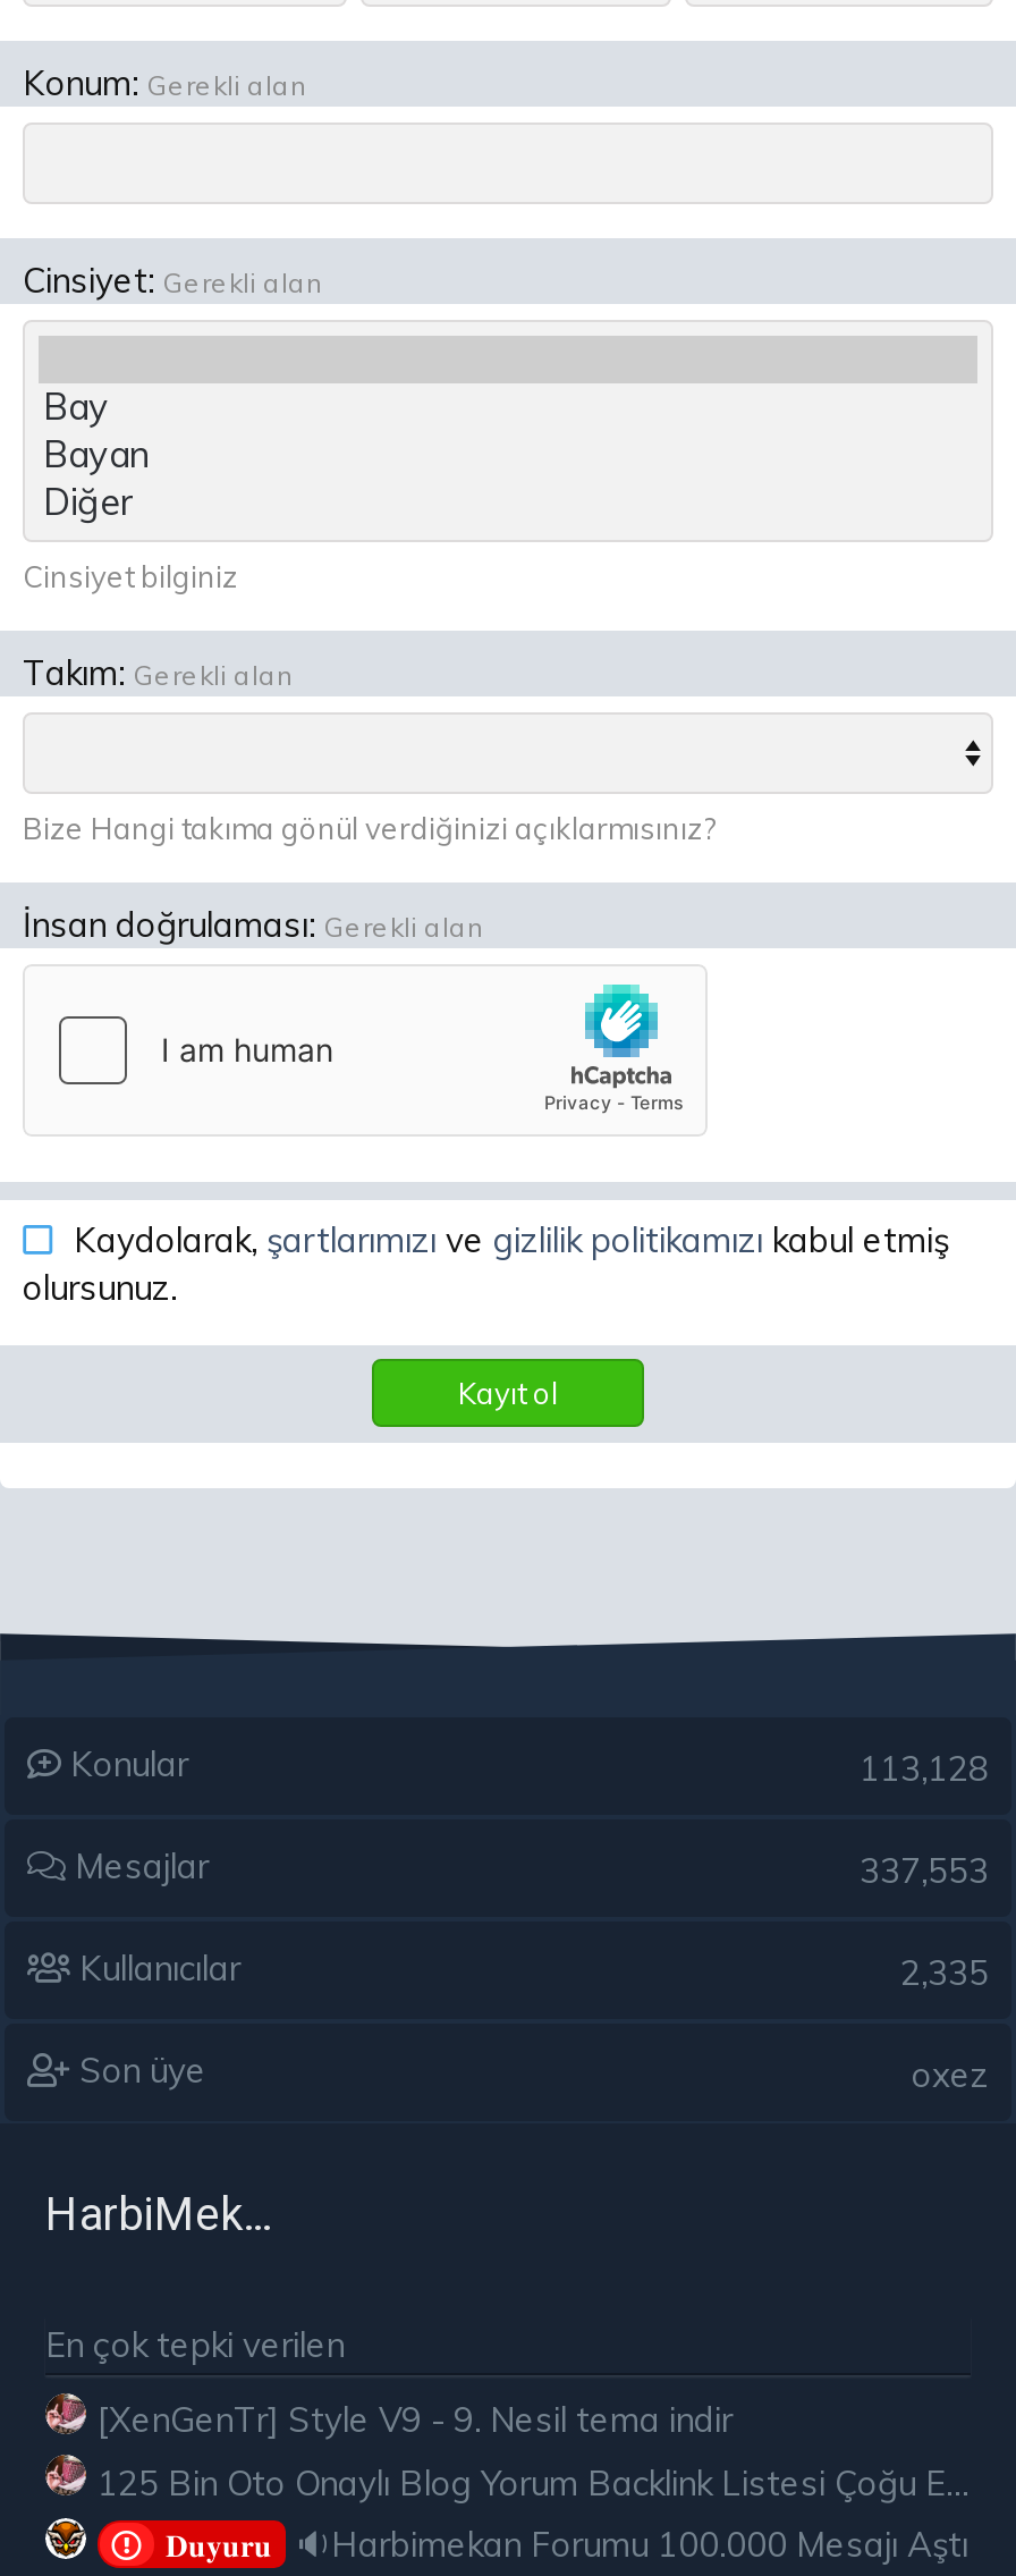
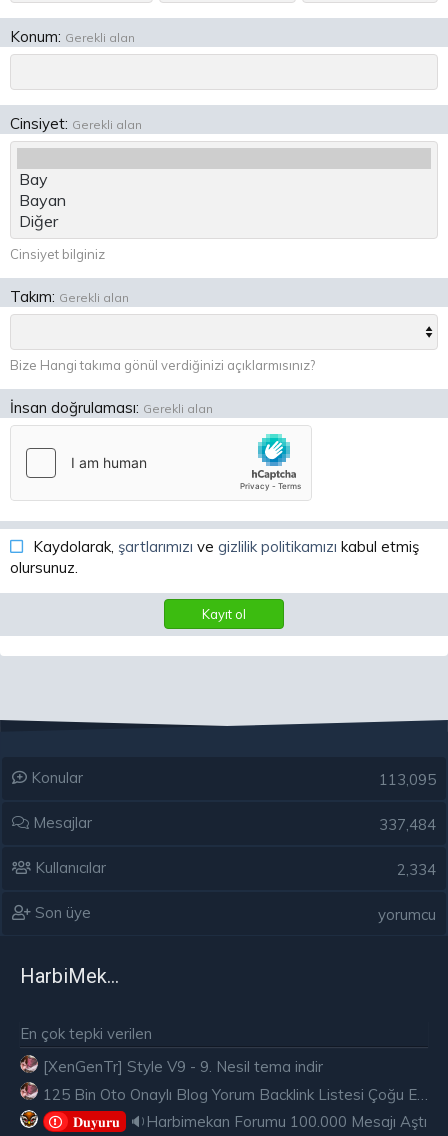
- 113,128
+ 113,095

- 337,553
+ 337,484

- 2,335
+ 2,334

- oxez
+ yorumcu
